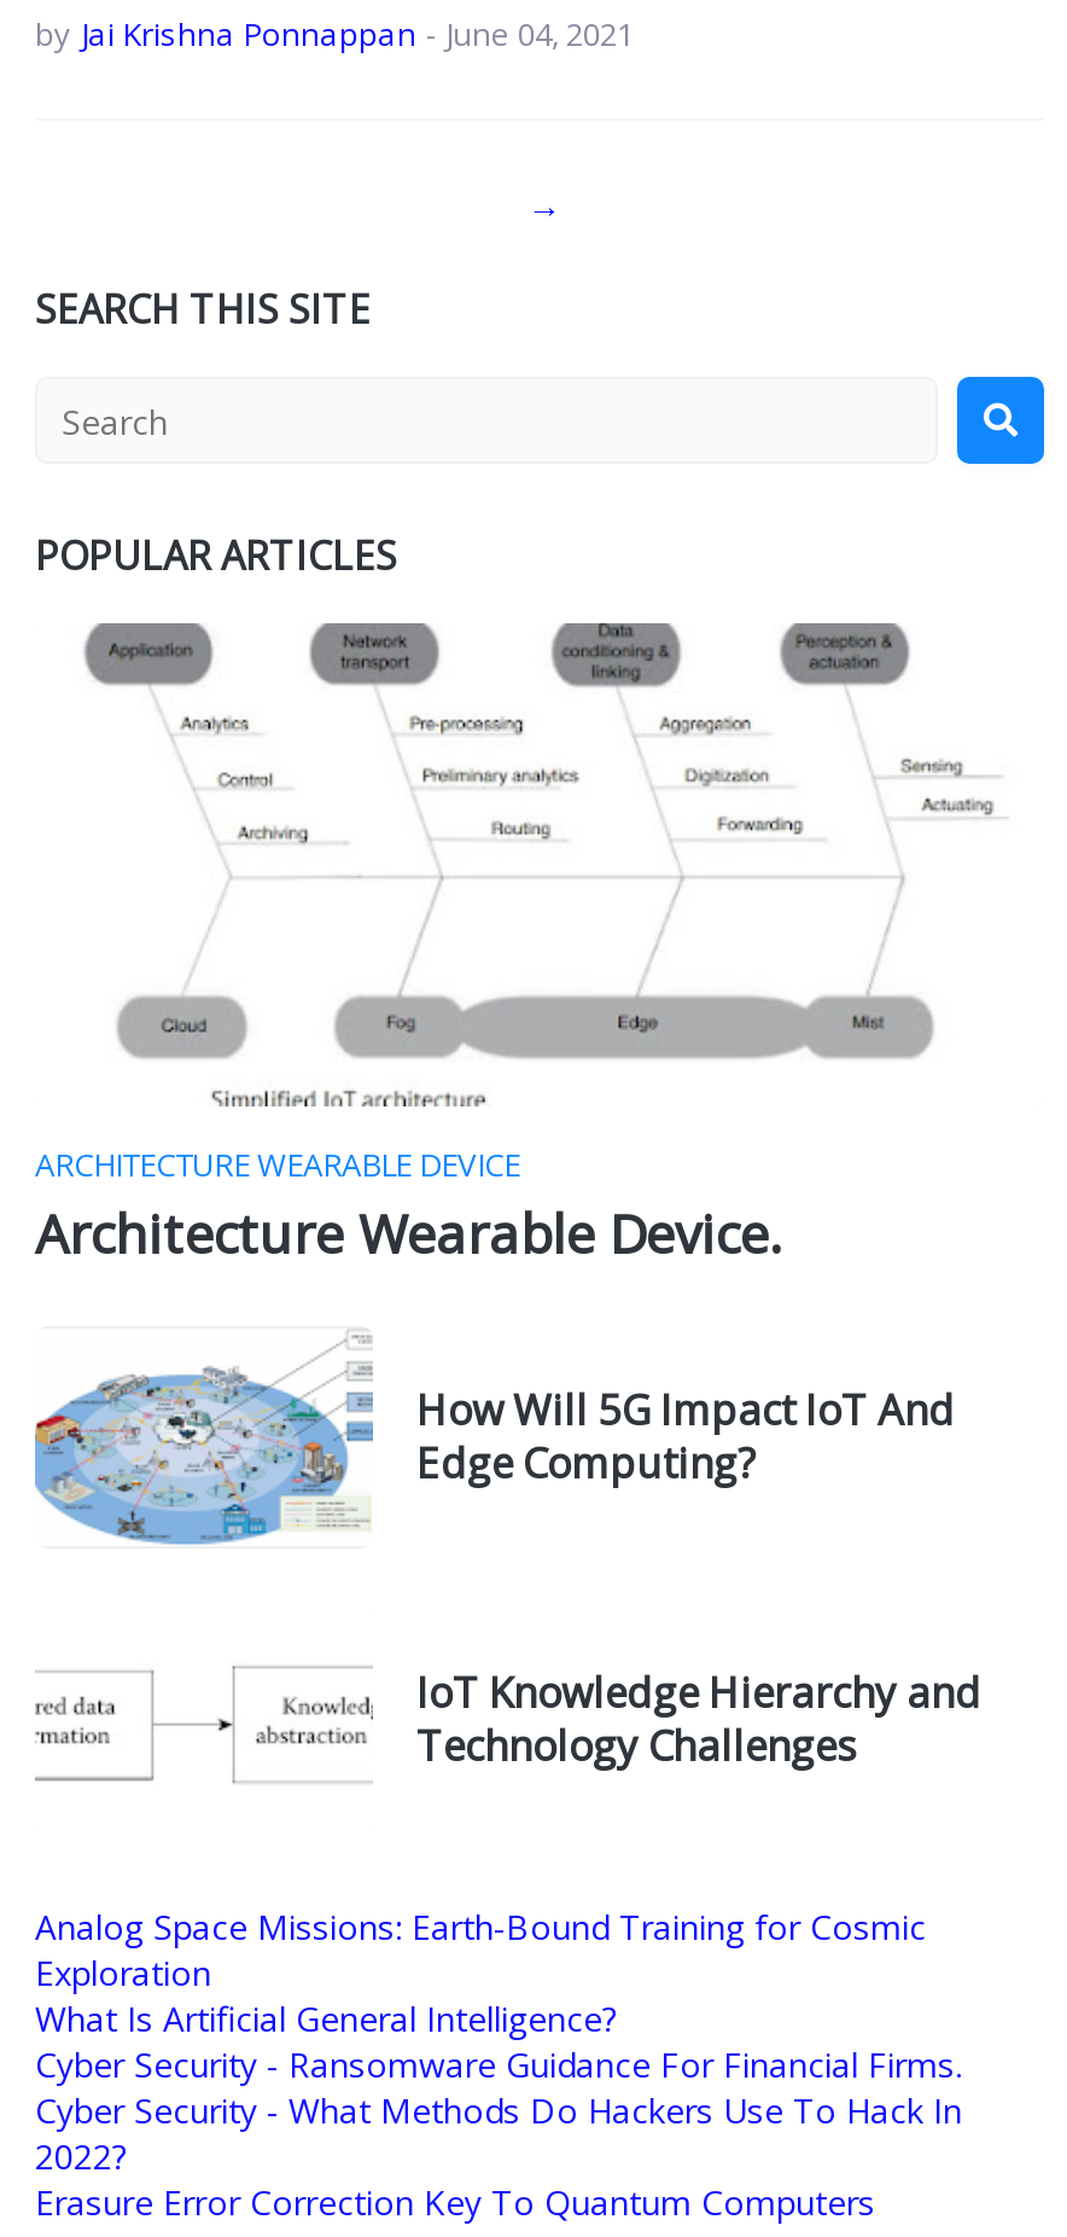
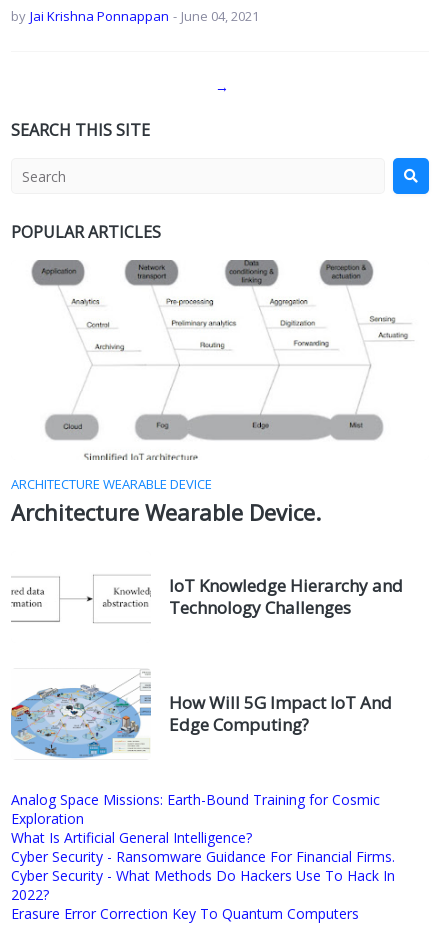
moved down: [image] | How Will 5G Impact IoT And | Edge Computing?

moved up: IoT Knowledge Hierarchy and | Technology Challenges
